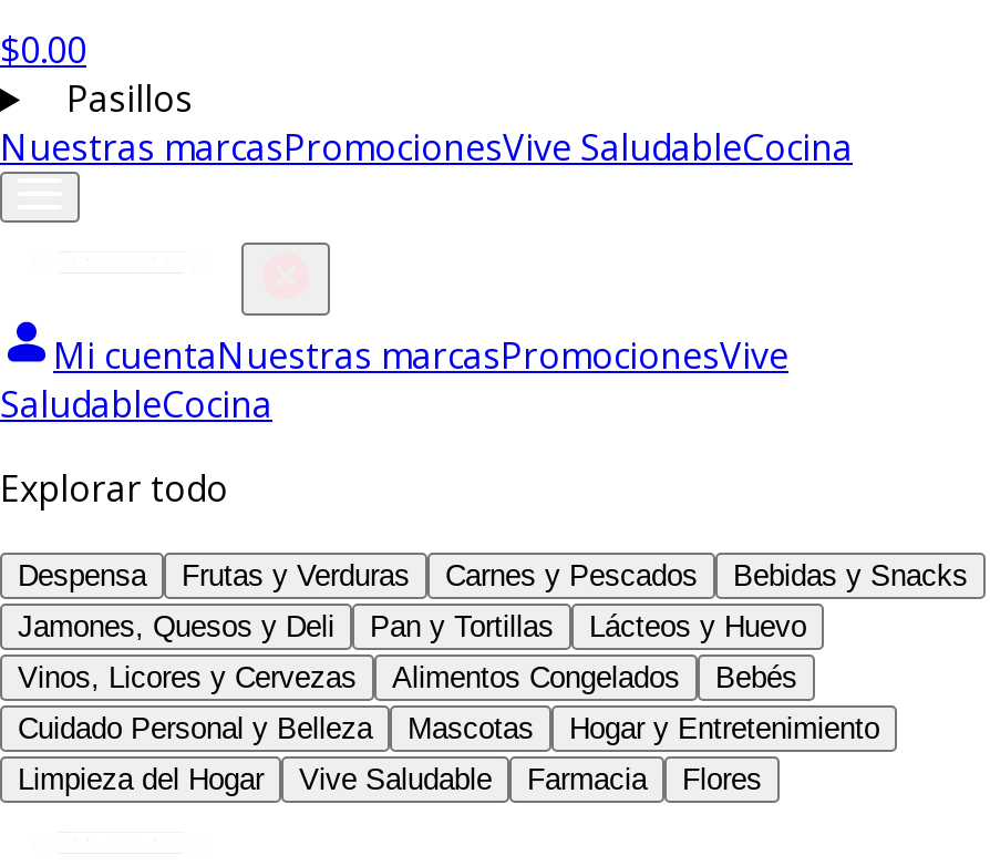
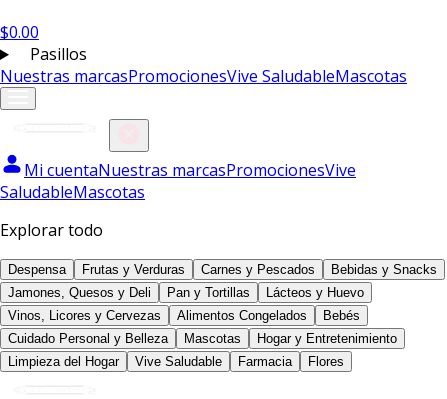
- Nuestras marcasPromocionesVive SaludableCocina
+ Nuestras marcasPromocionesVive SaludableMascotas

- SaludableCocina
+ SaludableMascotas
